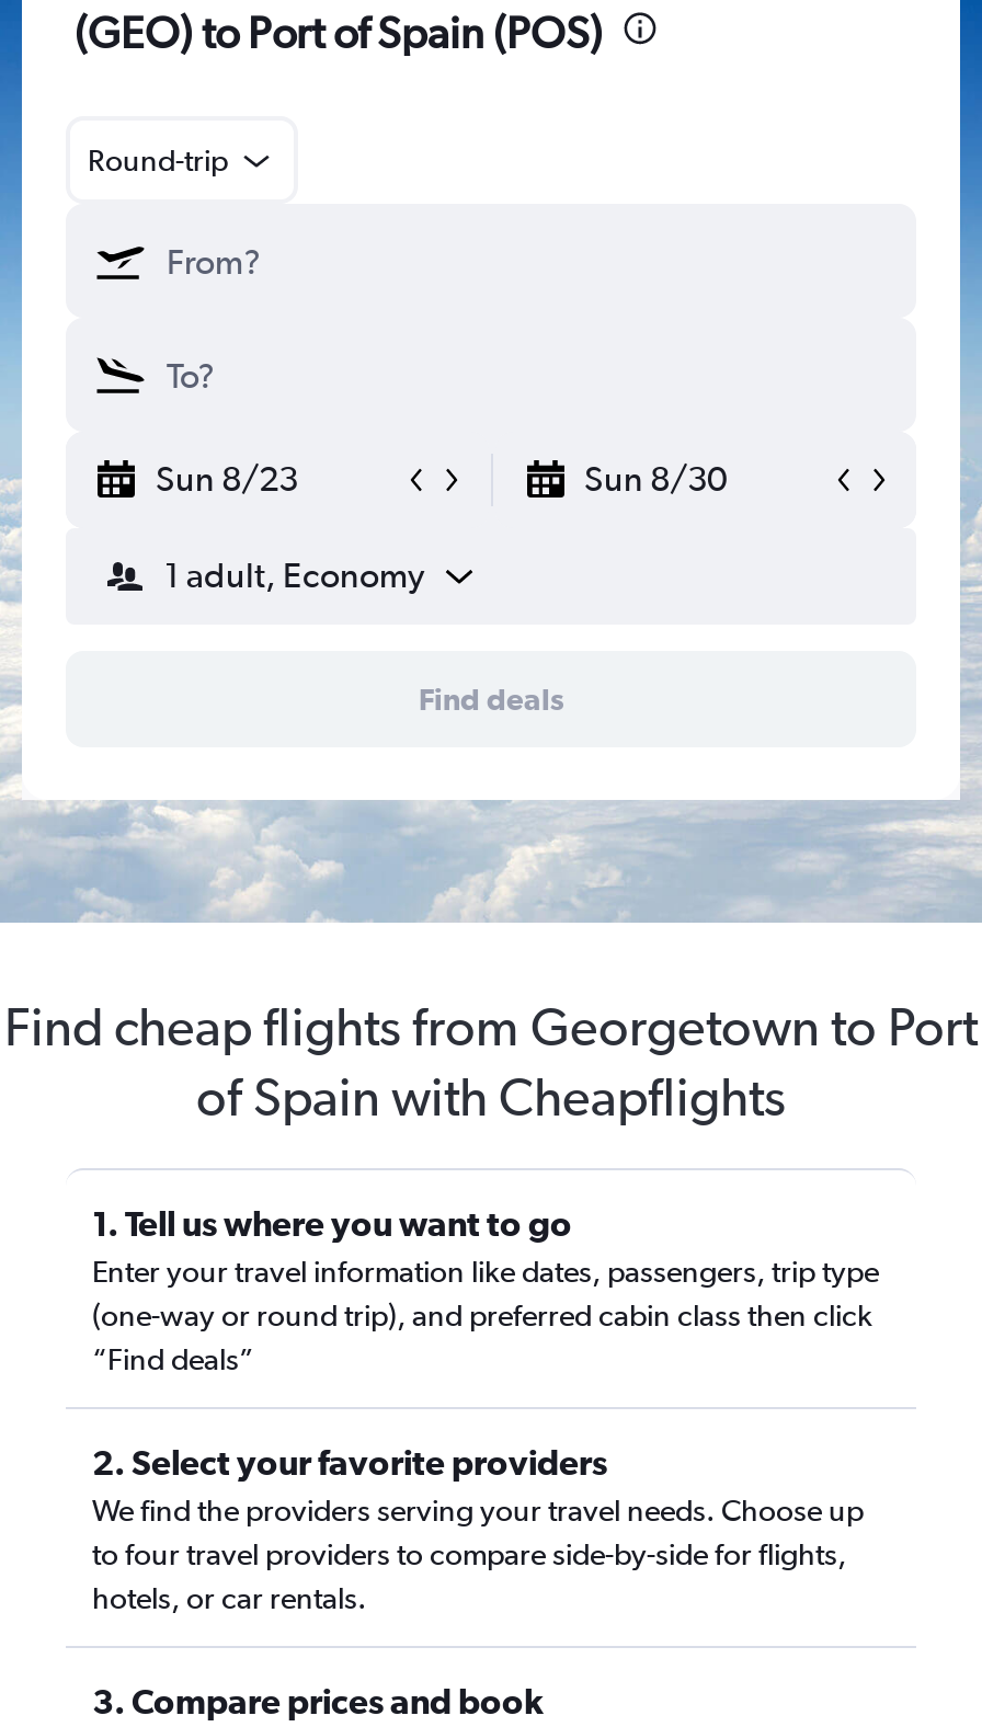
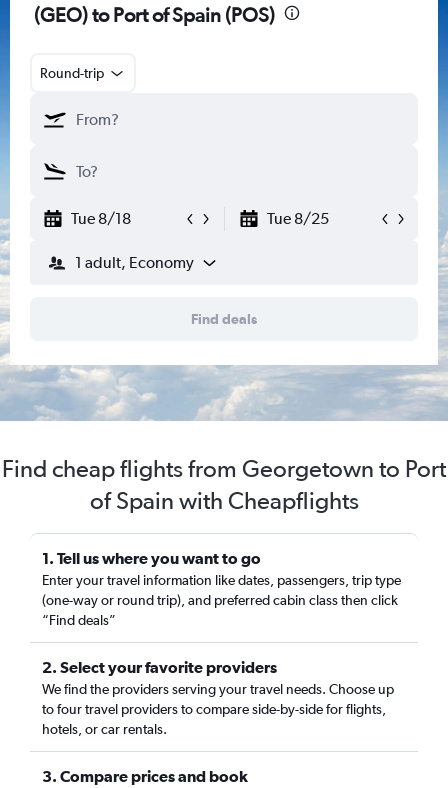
- Sun 8/23
- Sun 8/30
+ Tue 8/18
+ Tue 8/25
